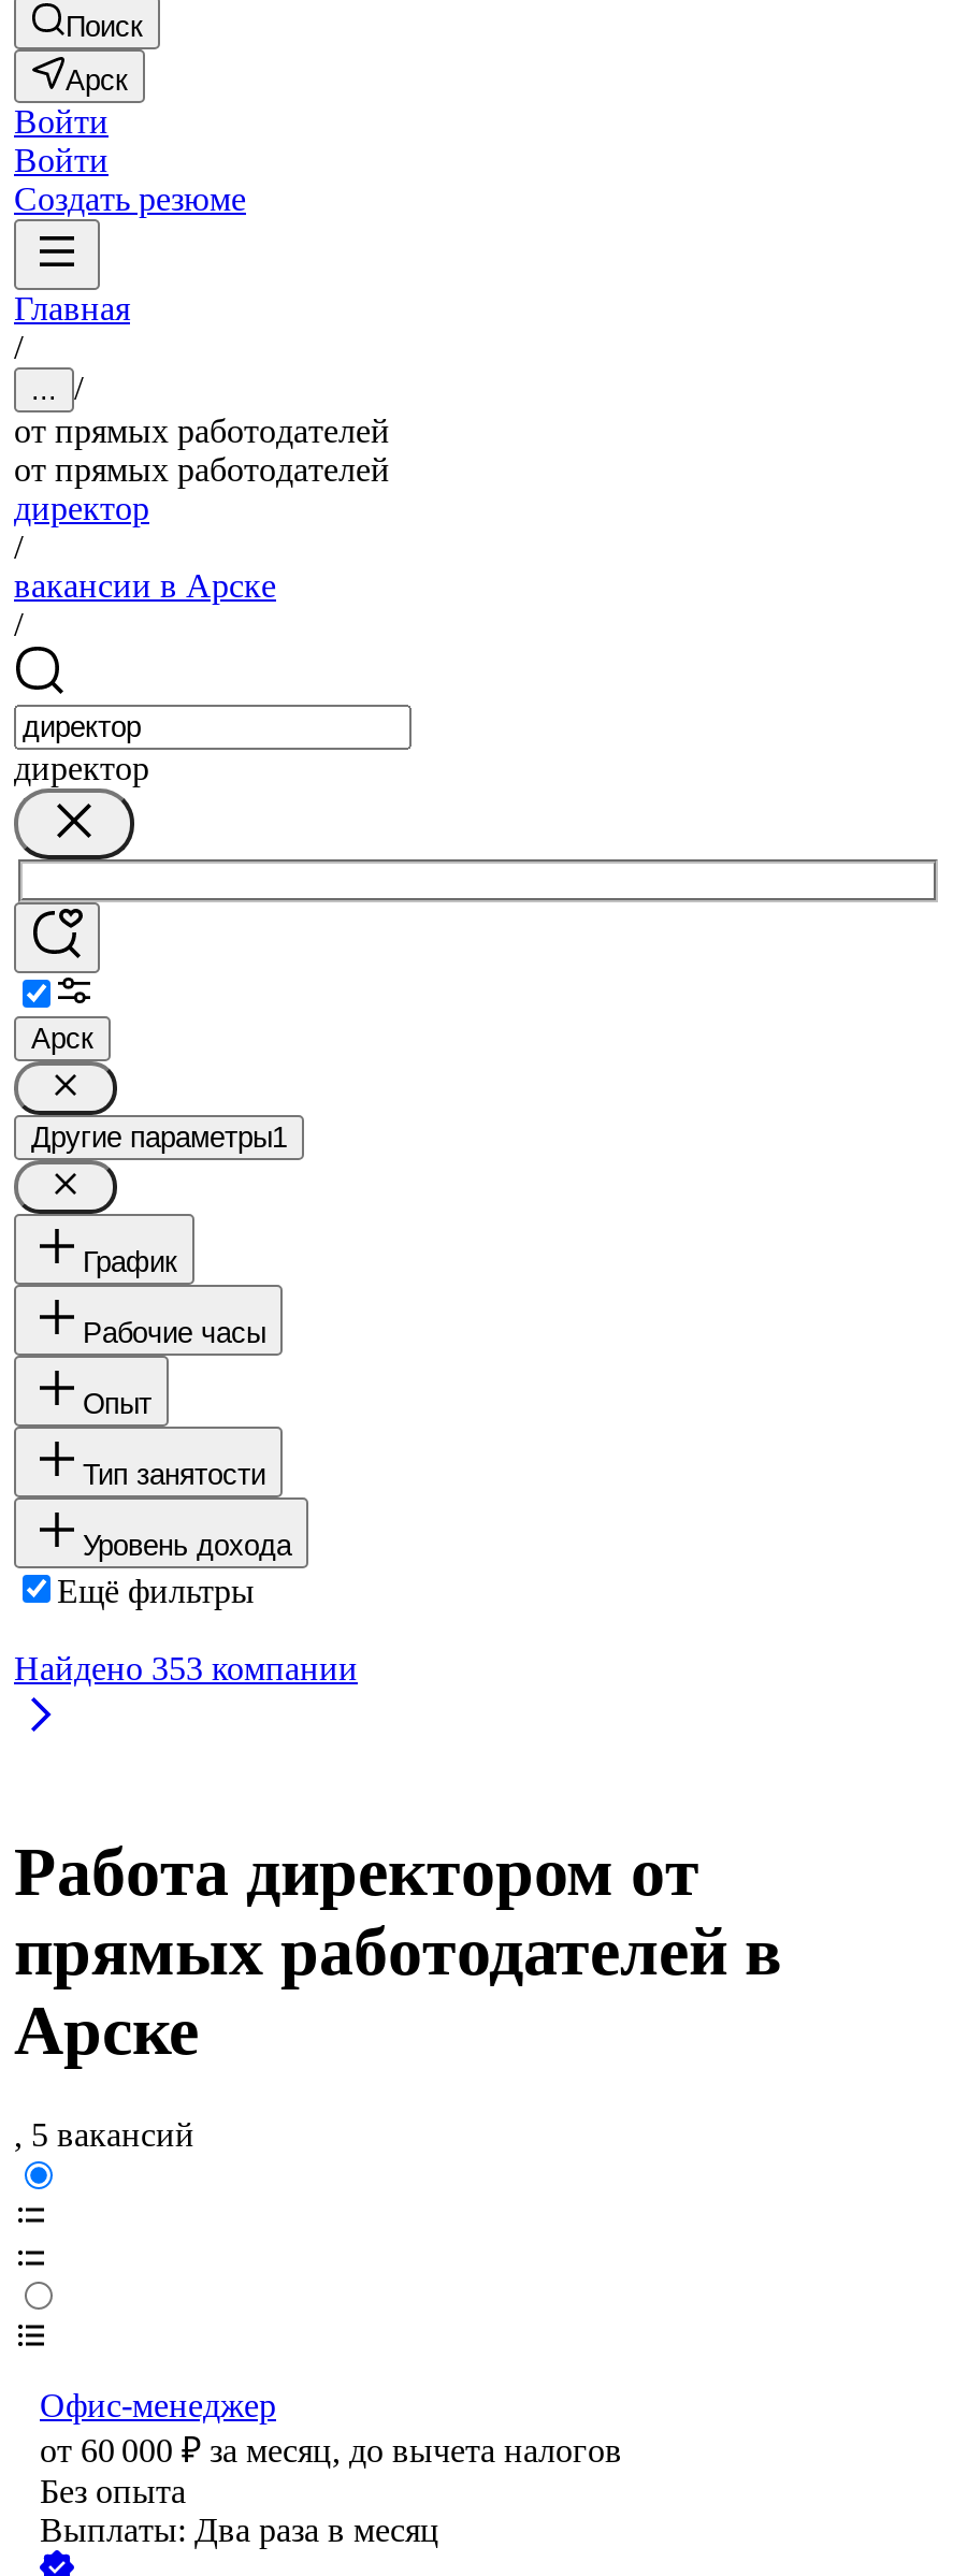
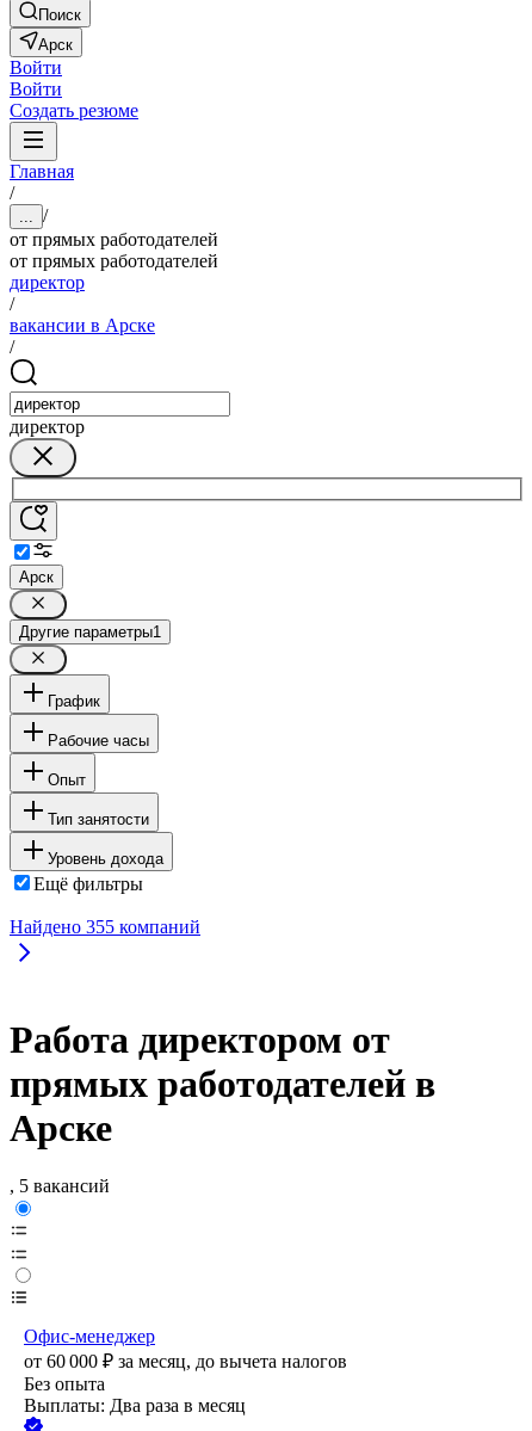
- Найдено 353 компании
+ Найдено 355 компаний
